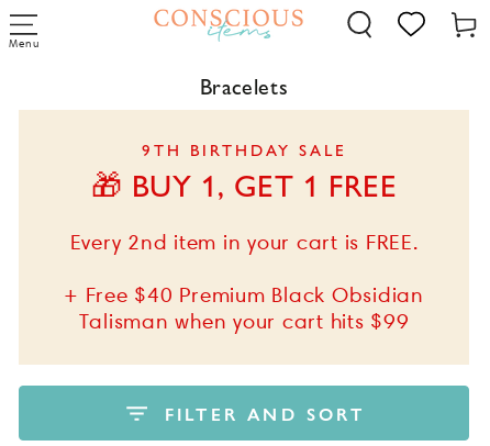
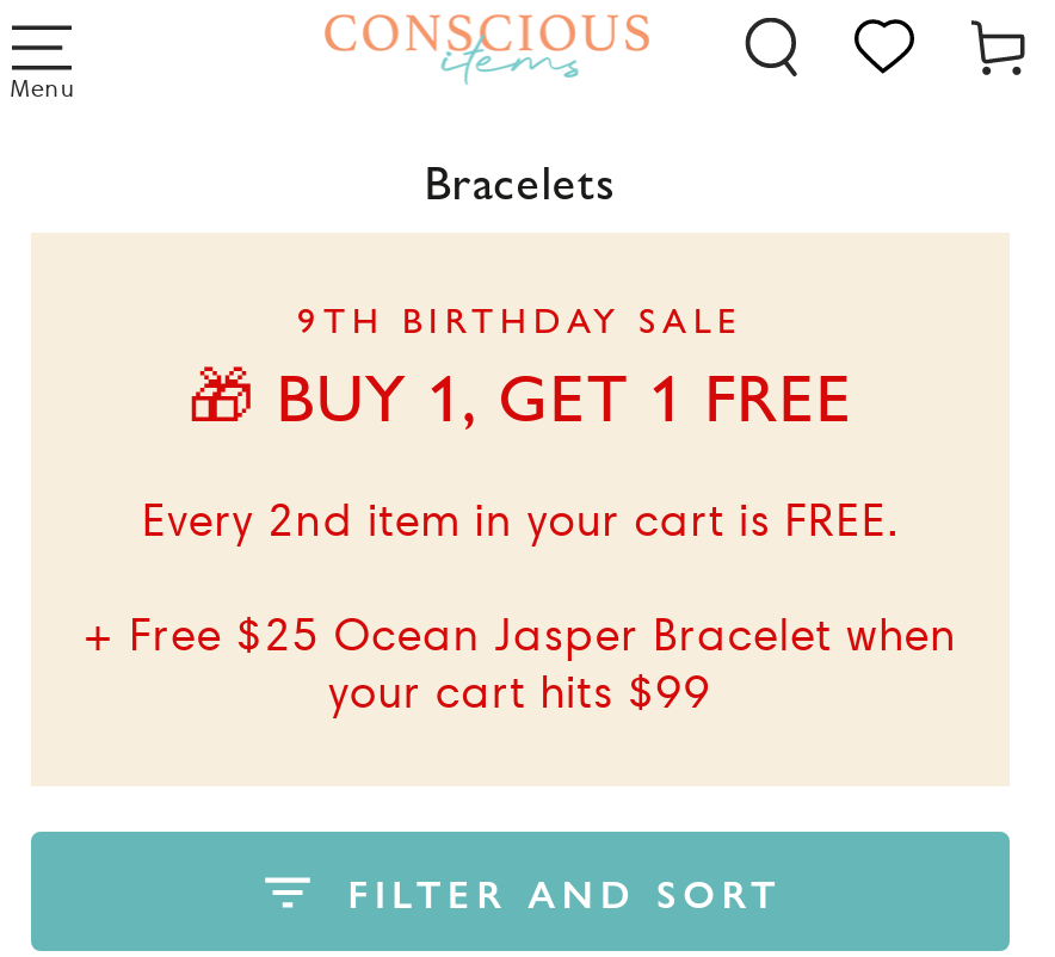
- + Free $40 Premium Black Obsidian
- Talisman when your cart hits $99
+ + Free $25 Ocean Jasper Bracelet when
+ your cart hits $99
